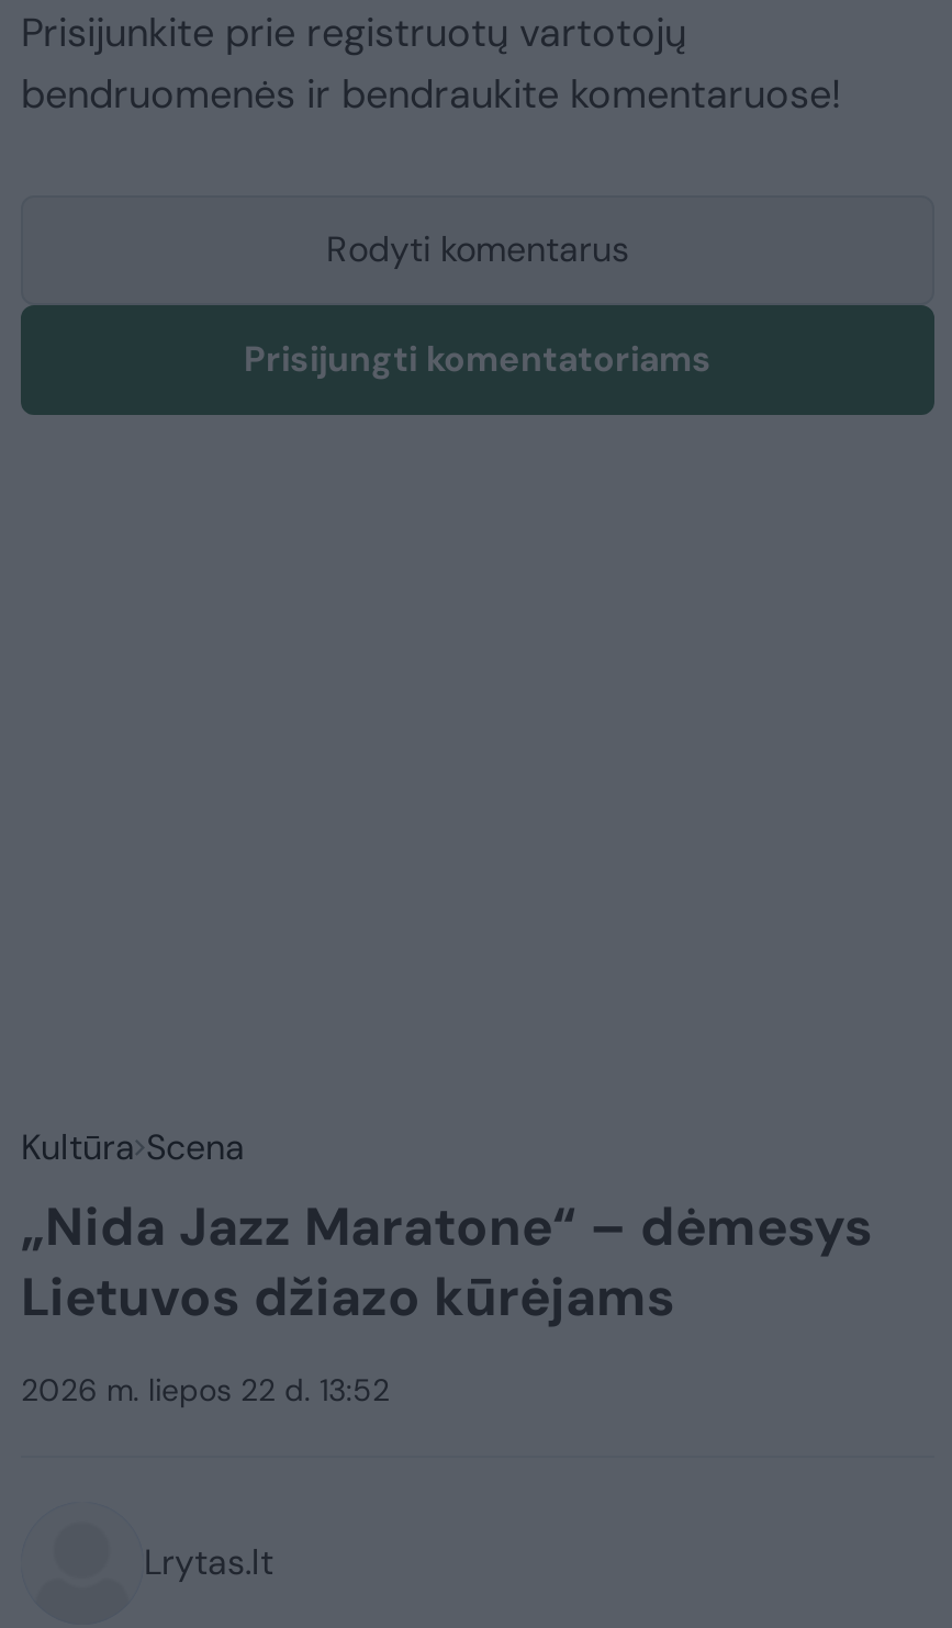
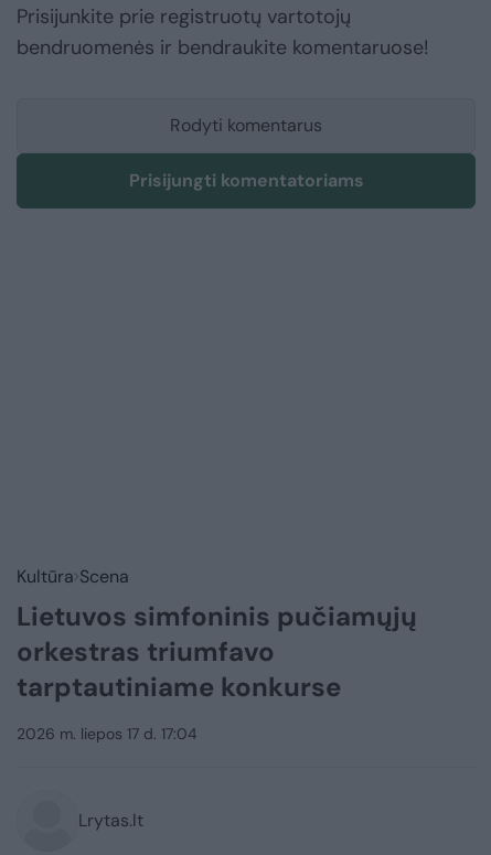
- „Nida Jazz Maratone“ – dėmesys
- Lietuvos džiazo kūrėjams
+ Lietuvos simfoninis pučiamųjų
+ orkestras triumfavo
+ tarptautiniame konkurse

- 2026 m. liepos 22 d. 13:52
+ 2026 m. liepos 17 d. 17:04
